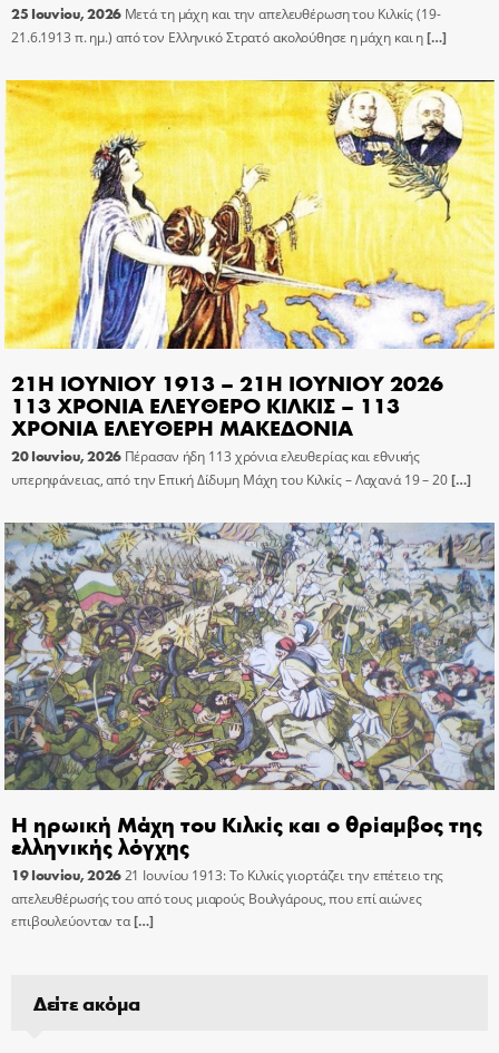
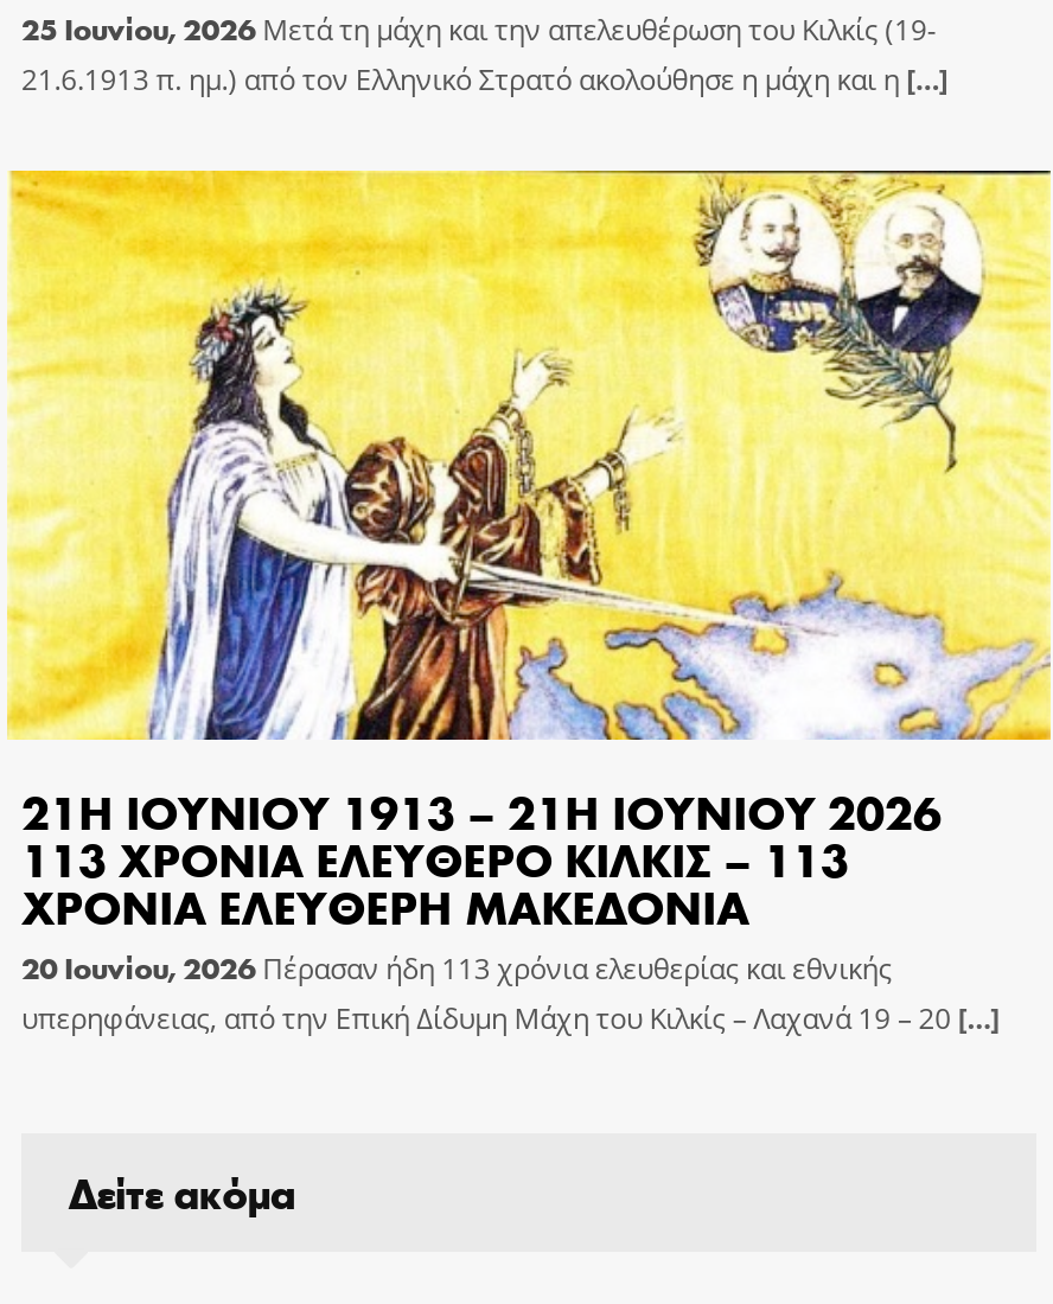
- [image]
- H ηρωική Μάχη του Κιλκίς και ο θρίαμβος της
- ελληνικής λόγχης
- 19 Ιουνίου, 2026 21 Ιουνίου 1913: Το Κιλκίς γιορτάζει την επέτειο της
- απελευθέρωσής του από τους μιαρούς Βουλγάρους, που επί αιώνες
- επιβουλεύονταν τα […]
